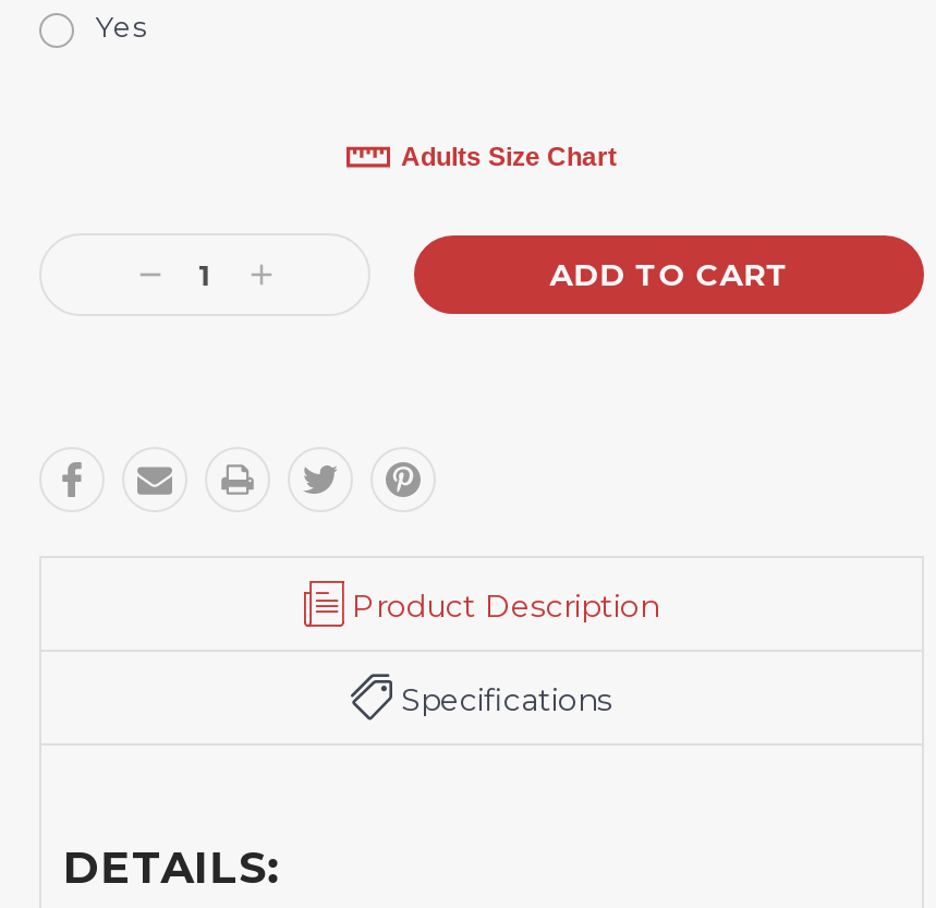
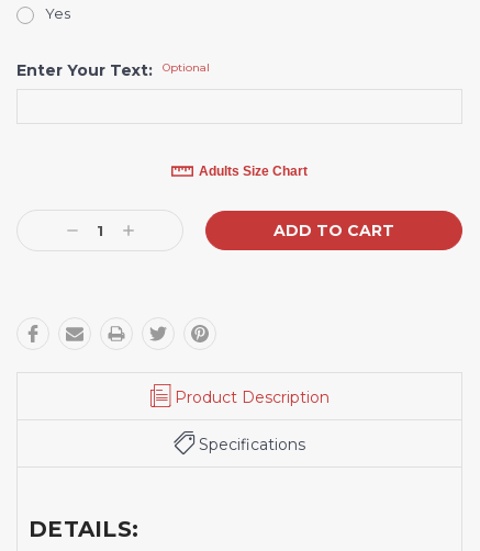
+ Enter Your Text: Optional
